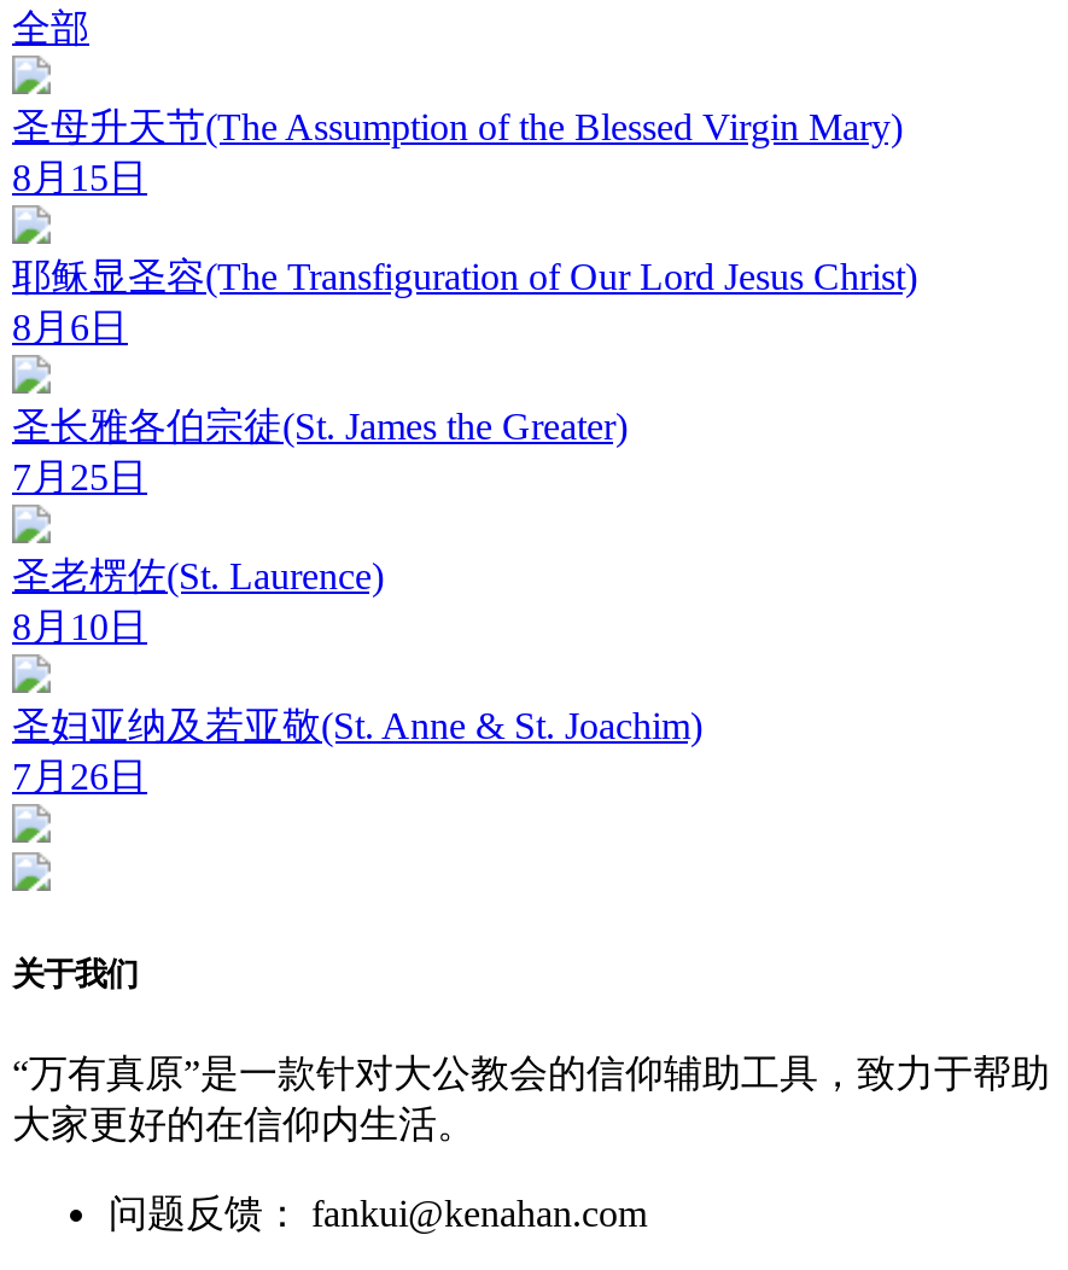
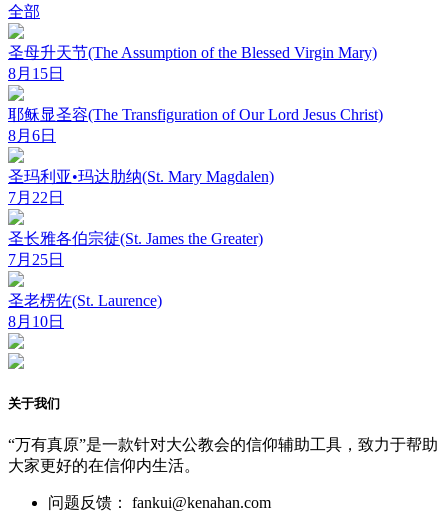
+ 圣玛利亚•玛达肋纳(St. Mary Magdalen)
+ 7月22日

moved down: 圣长雅各伯宗徒(St. James the Greater) | 7月25日 | 圣老楞佐(St. Laurence) | 8月10日

- 圣妇亚纳及若亚敬(St. Anne & St. Joachim)
- 7月26日
